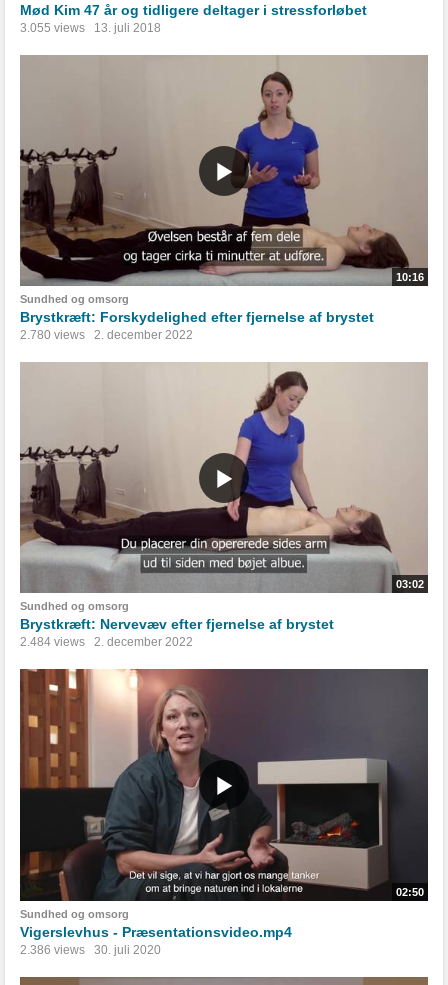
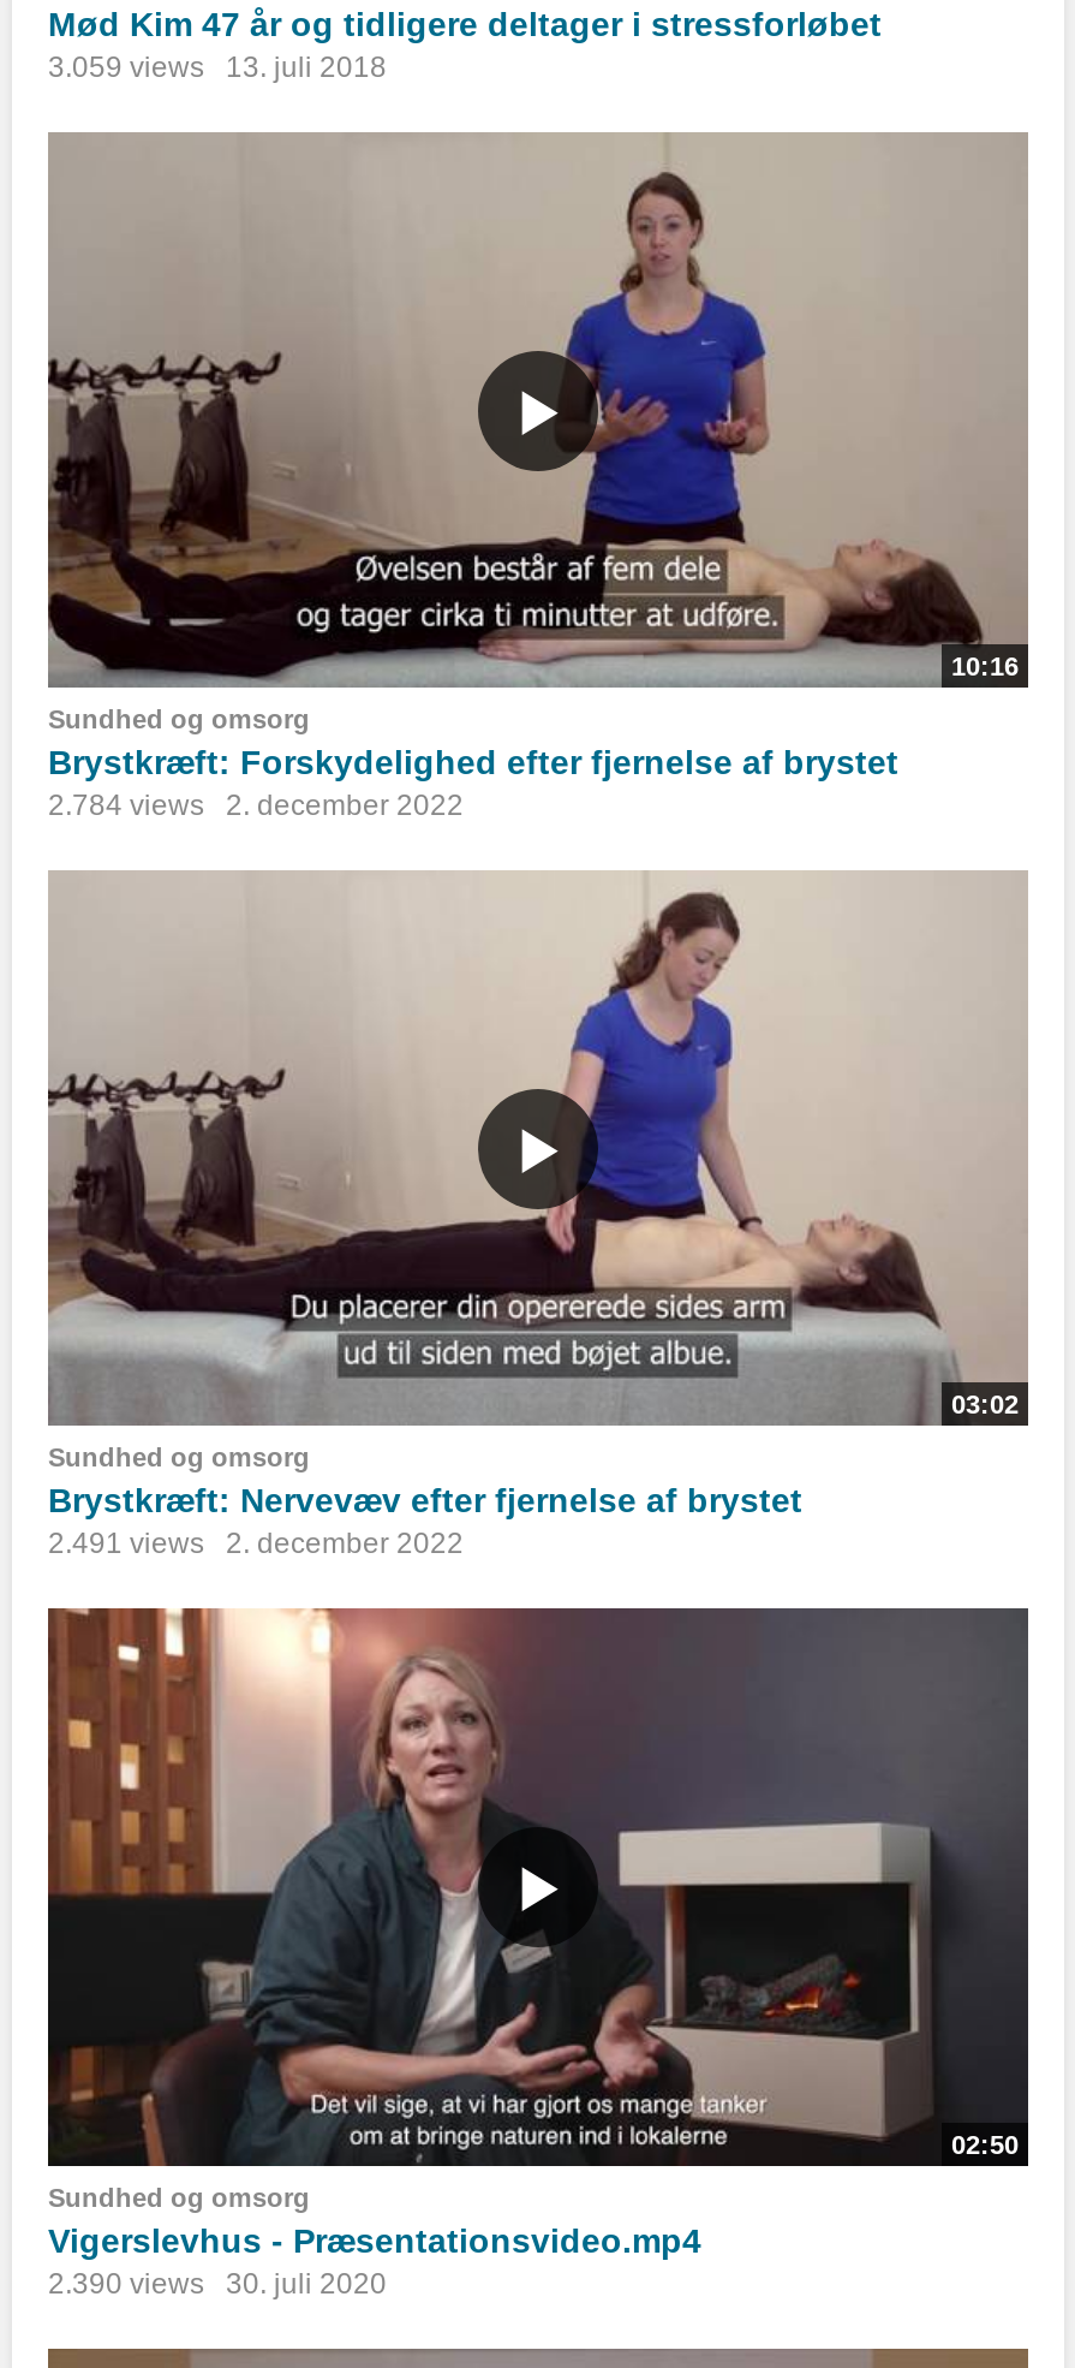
- 3.055 views 13. juli 2018
+ 3.059 views 13. juli 2018

- 2.780 views 2. december 2022
+ 2.784 views 2. december 2022

- 2.484 views 2. december 2022
+ 2.491 views 2. december 2022

- 2.386 views 30. juli 2020
+ 2.390 views 30. juli 2020
